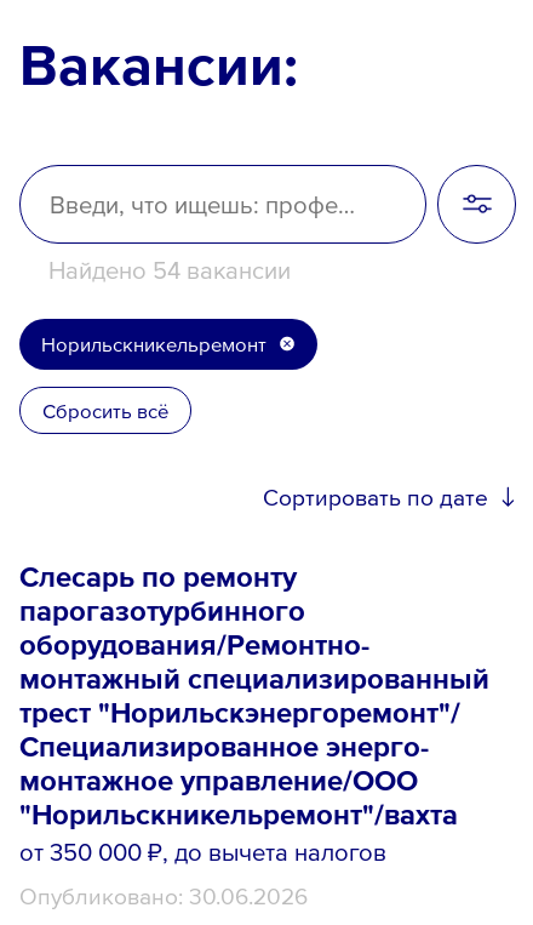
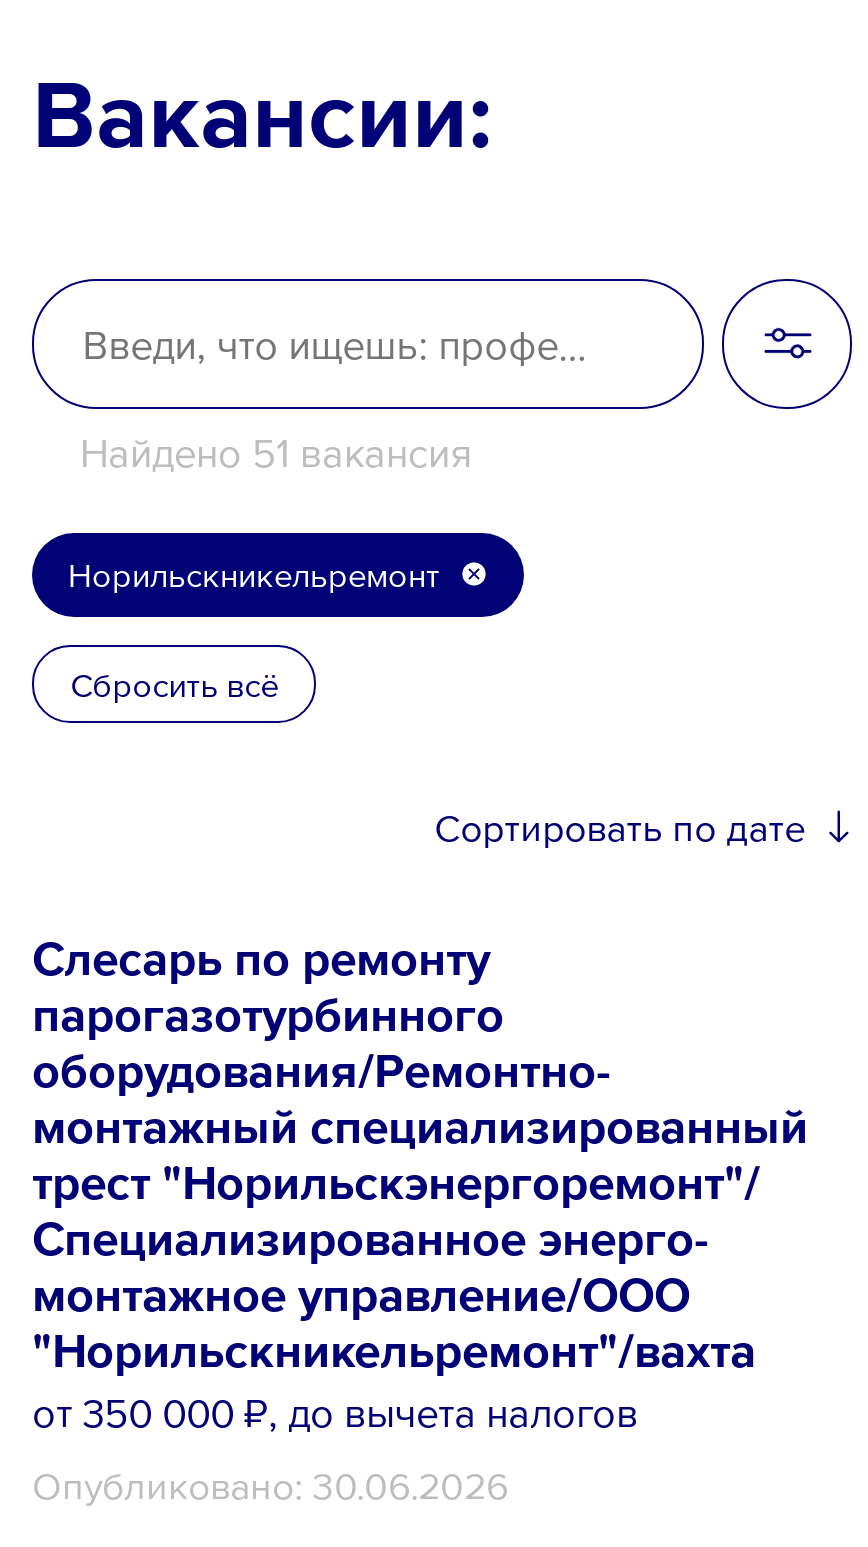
- Найдено 54 вакансии
+ Найдено 51 вакансия
